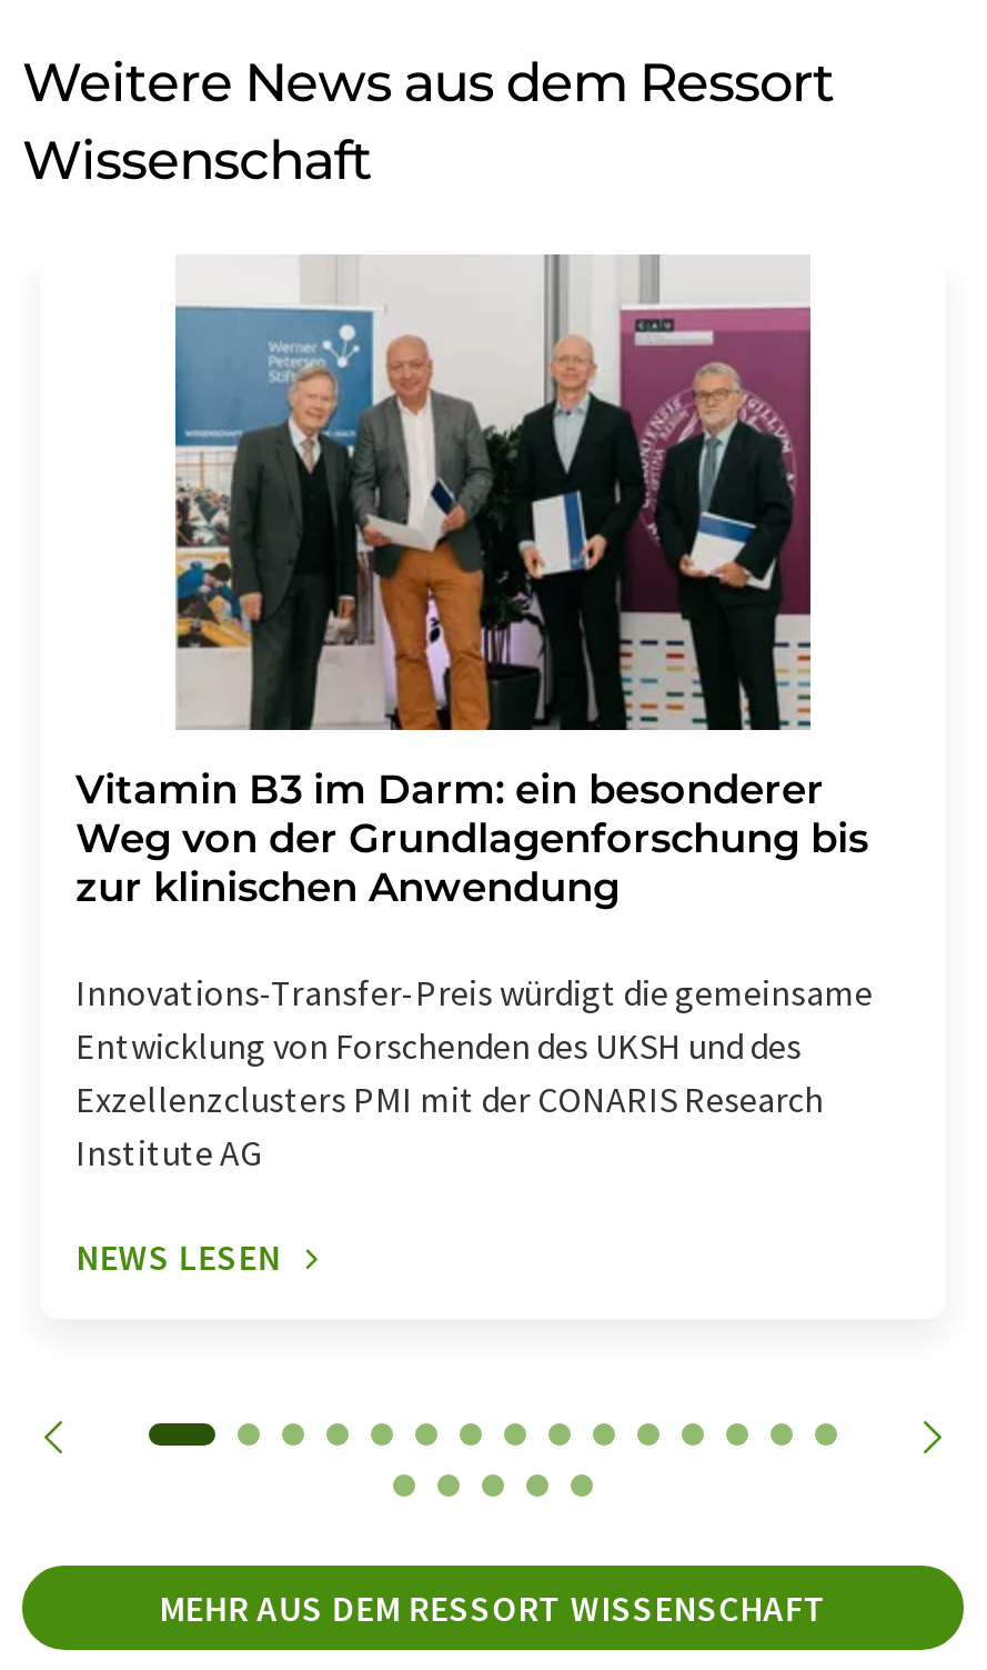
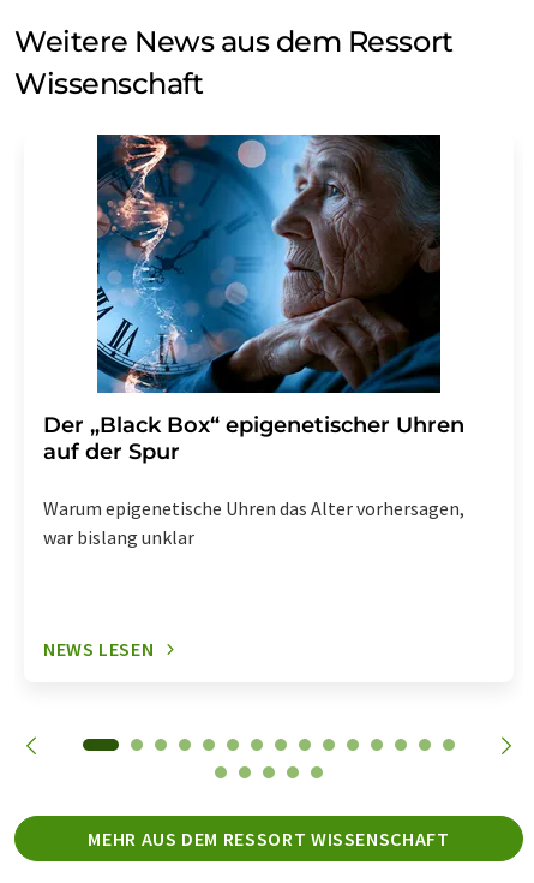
- [image]
- Vitamin B3 im Darm: ein besonderer
- Weg von der Grundlagenforschung bis
- zur klinischen Anwendung
+ [image]
+ Der „Black Box“ epigenetischer Uhren
+ auf der Spur

- Innovations-Transfer-Preis würdigt die gemeinsame
- Entwicklung von Forschenden des UKSH und des
- Exzellenzclusters PMI mit der CONARIS Research
- Institute AG
+ Warum epigenetische Uhren das Alter vorhersagen,
+ war bislang unklar
